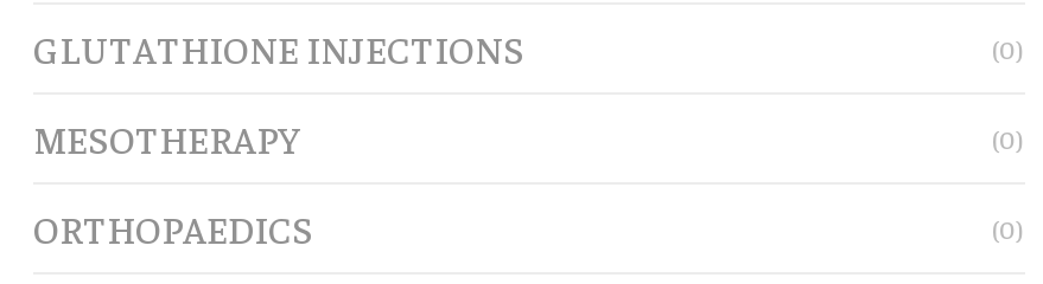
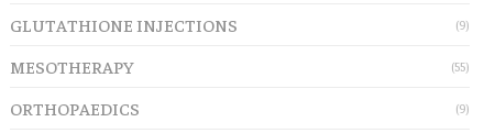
- (0)
+ (9)

- (0)
+ (55)

- (0)
+ (9)
